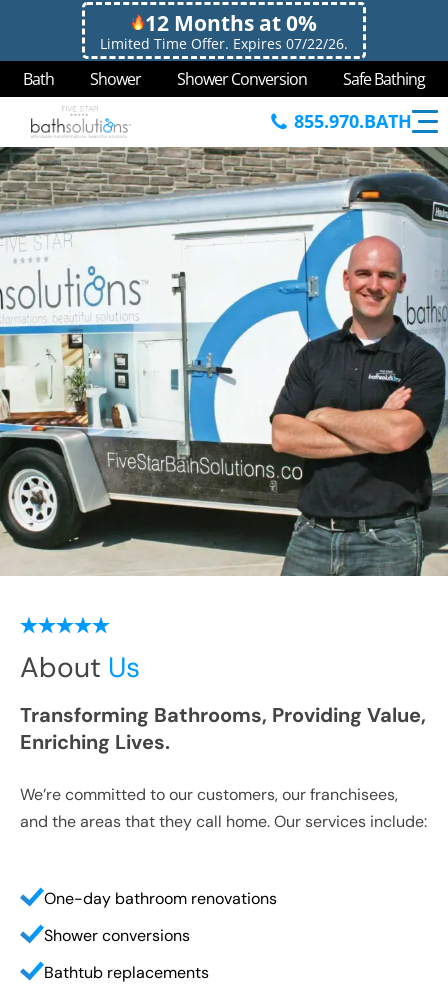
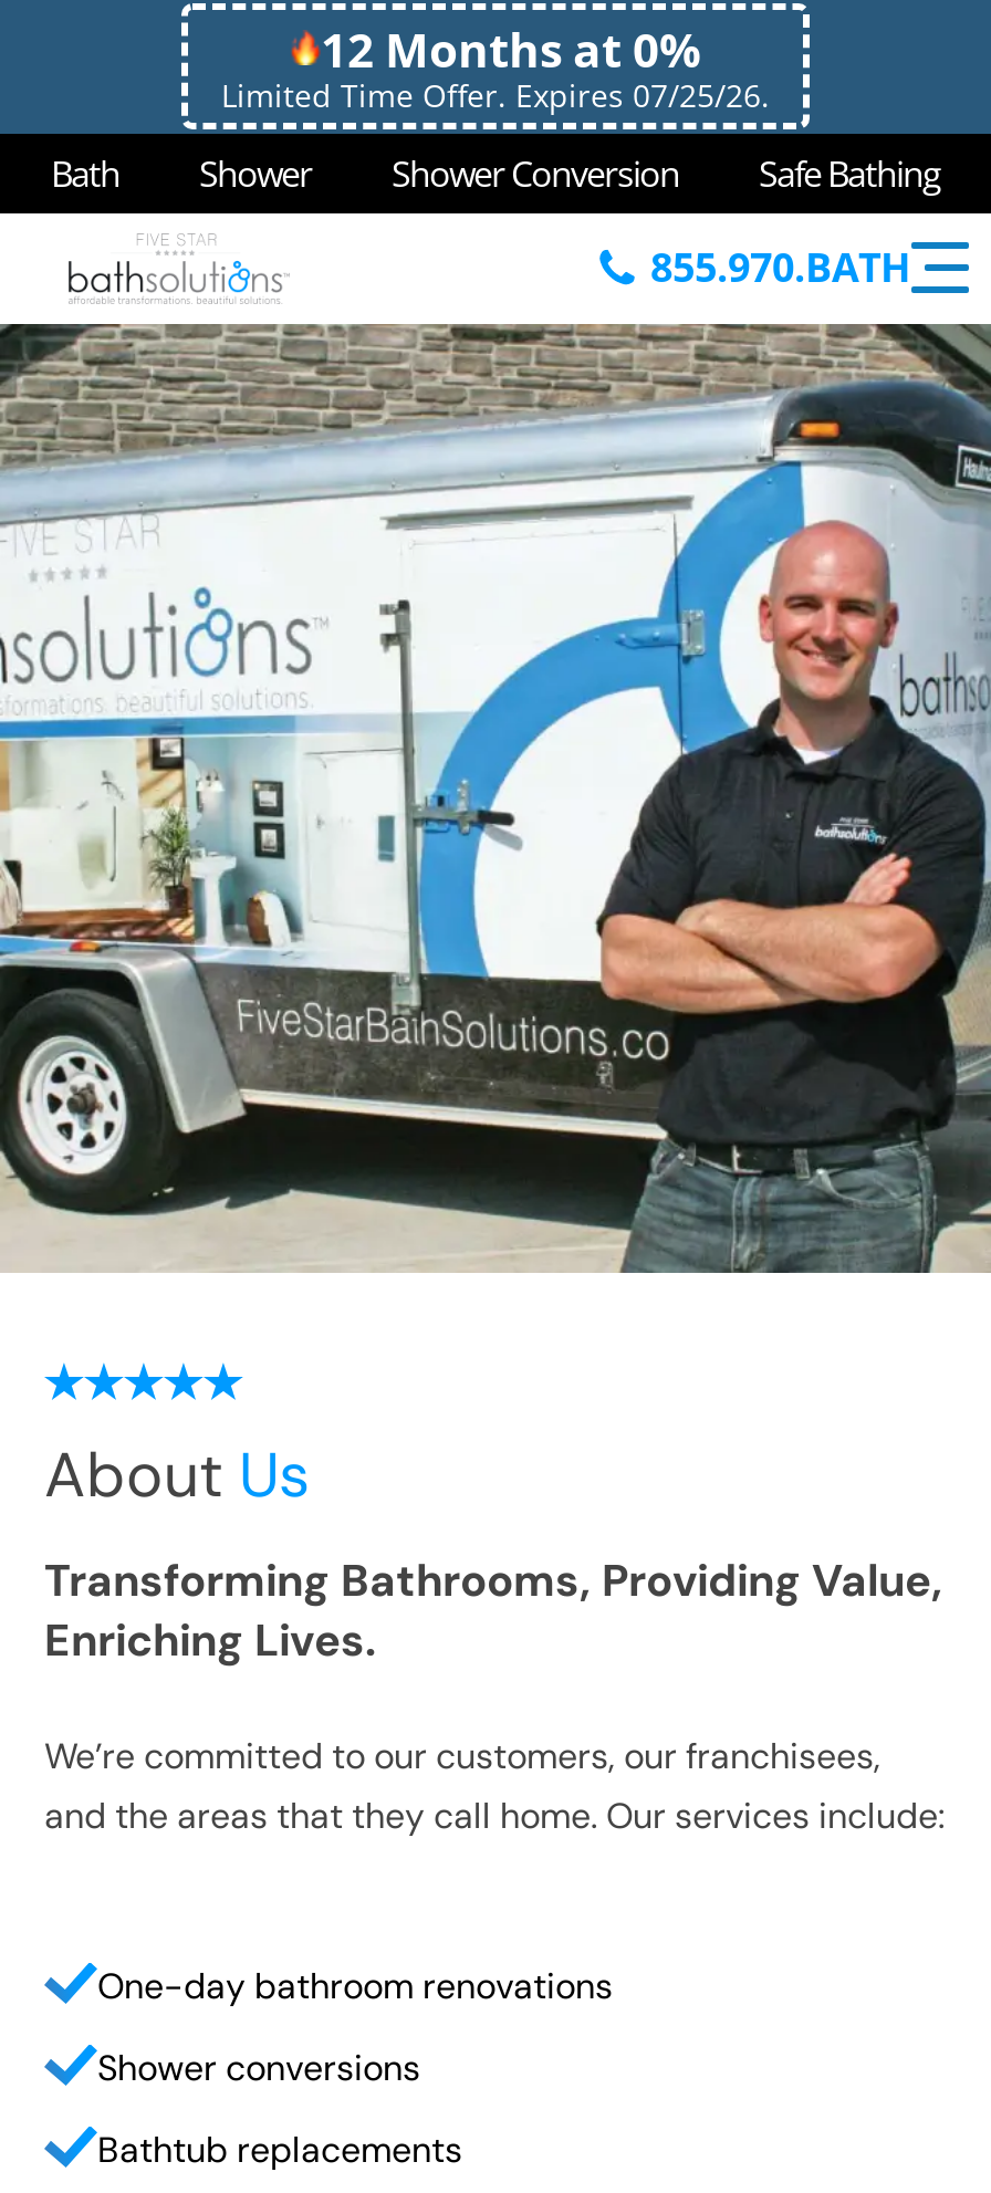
- Limited Time Offer. Expires 07/22/26.
+ Limited Time Offer. Expires 07/25/26.
